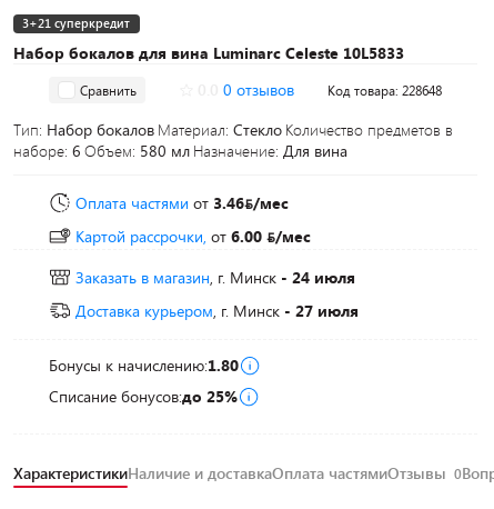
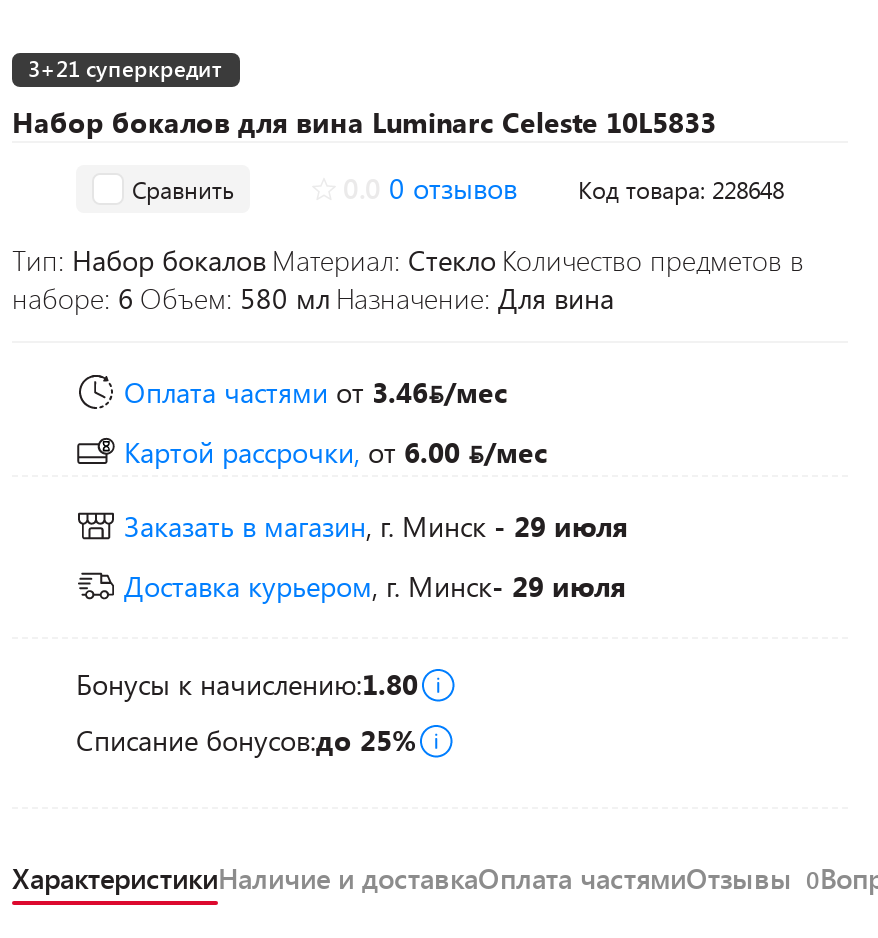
- Заказать в магазин, г. Минск - 24 июля
+ Заказать в магазин, г. Минск - 29 июля

- Доставка курьером, г. Минск- 27 июля
+ Доставка курьером, г. Минск- 29 июля
